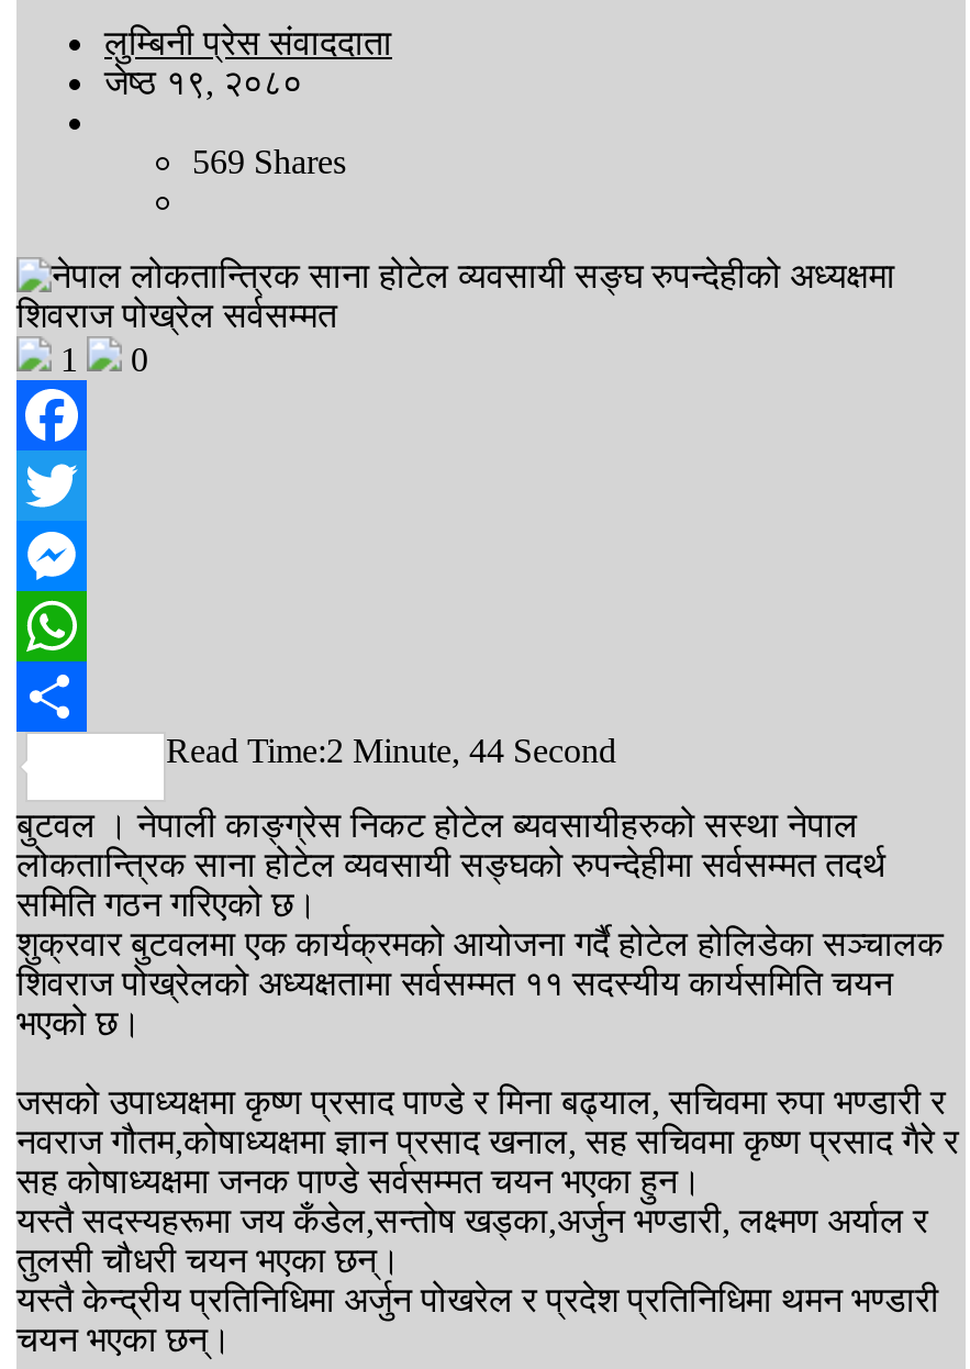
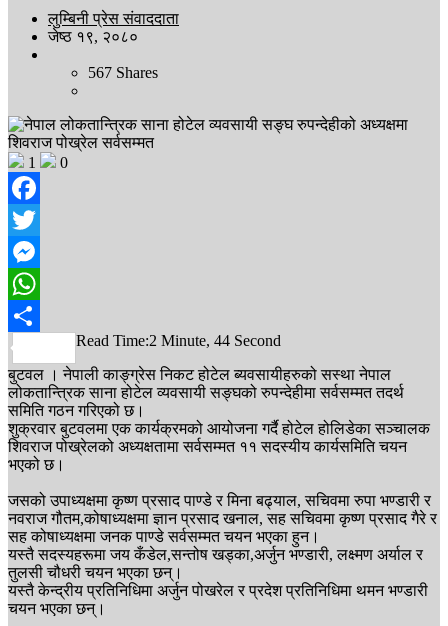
- 569 Shares
+ 567 Shares
